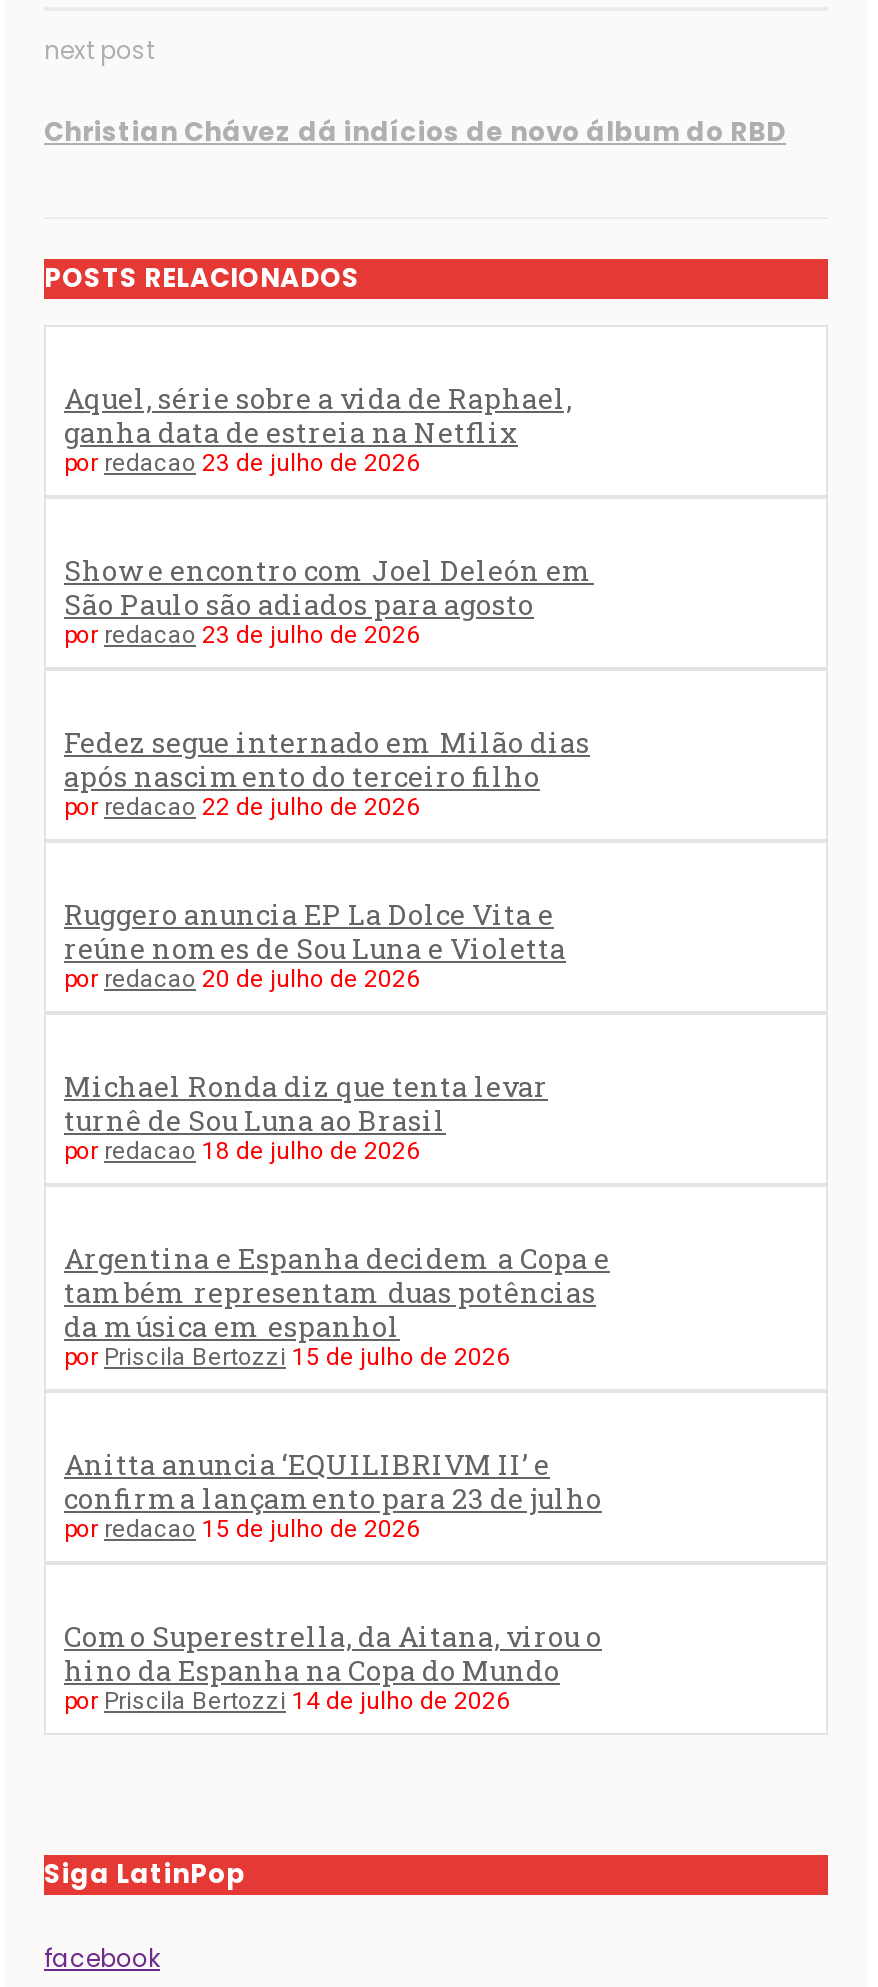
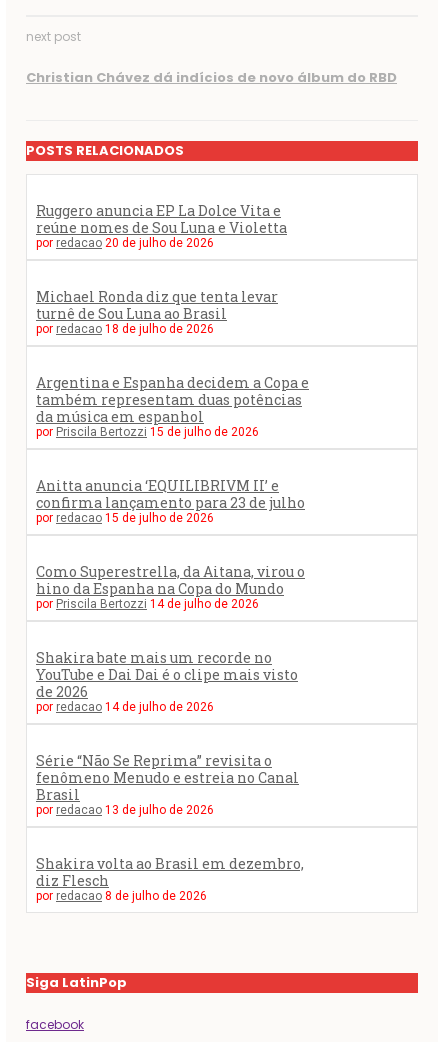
- Aquel, série sobre a vida de Raphael,
- ganha data de estreia na Netflix
- por redacao 23 de julho de 2026
- Show e encontro com Joel Deleón em
- São Paulo são adiados para agosto
- por redacao 23 de julho de 2026
- Fedez segue internado em Milão dias
- após nascimento do terceiro filho
- por redacao 22 de julho de 2026

moved up: Ruggero anuncia EP La Dolce Vita e | reúne nomes de Sou Luna e Violetta | por redacao 20 de julho de 2026 | ... | hino da Espanha na Copa do Mundo | por Priscila Bertozzi 14 de julho de 2026

+ Shakira bate mais um recorde no
+ YouTube e Dai Dai é o clipe mais visto
+ de 2026
+ por redacao 14 de julho de 2026
+ Série “Não Se Reprima” revisita o
+ fenômeno Menudo e estreia no Canal
+ Brasil
+ por redacao 13 de julho de 2026
+ Shakira volta ao Brasil em dezembro,
+ diz Flesch
+ por redacao 8 de julho de 2026
